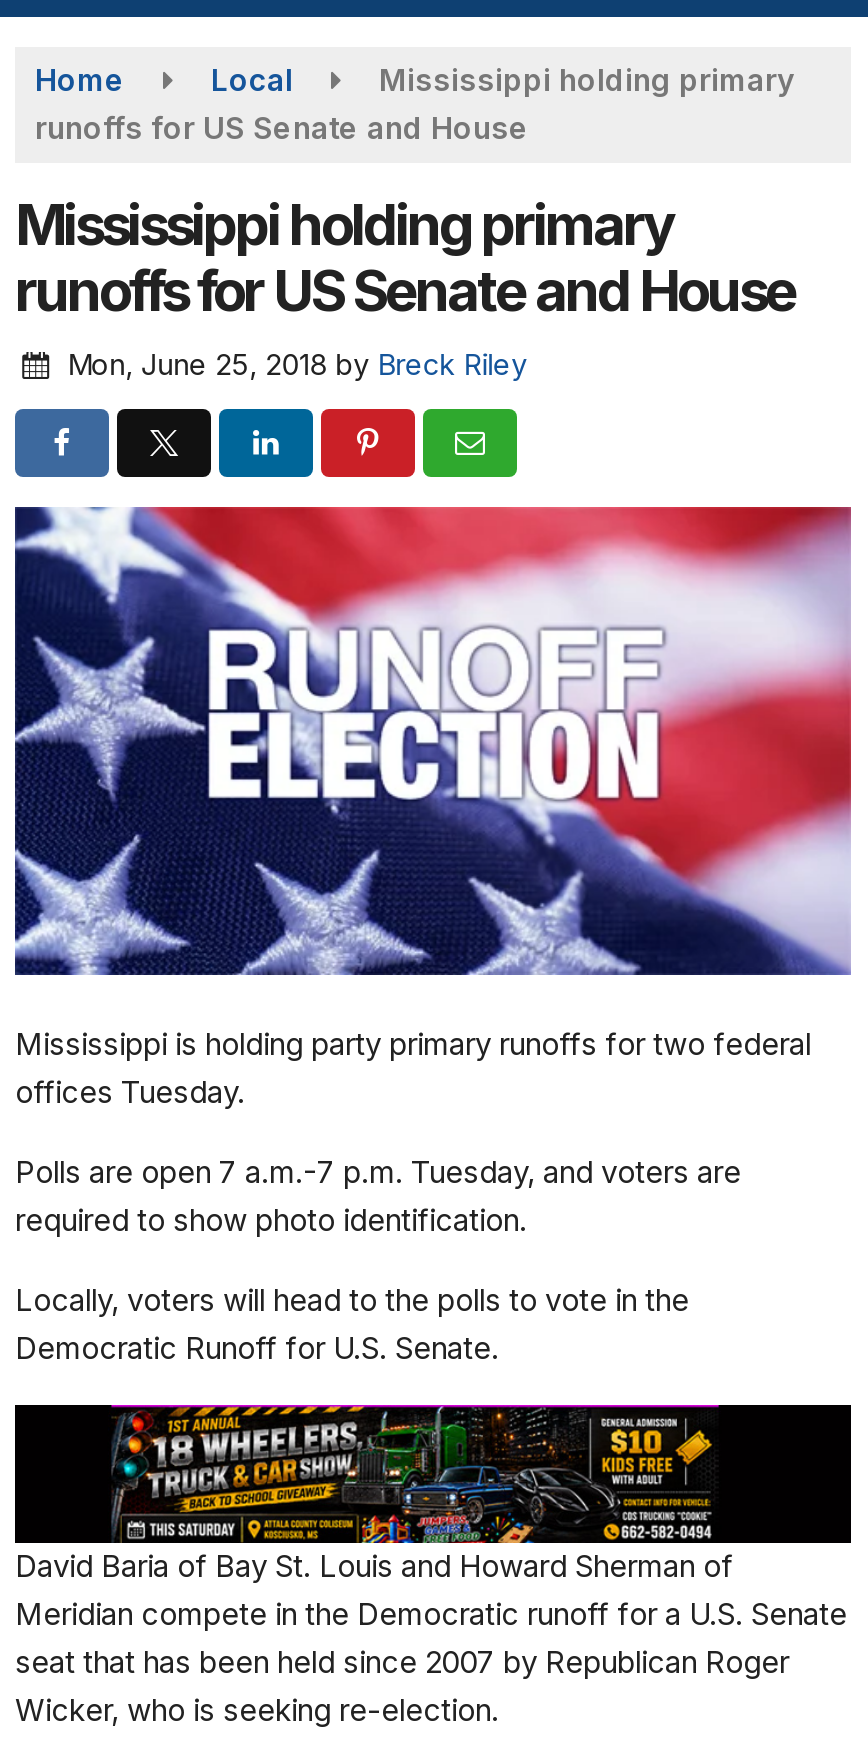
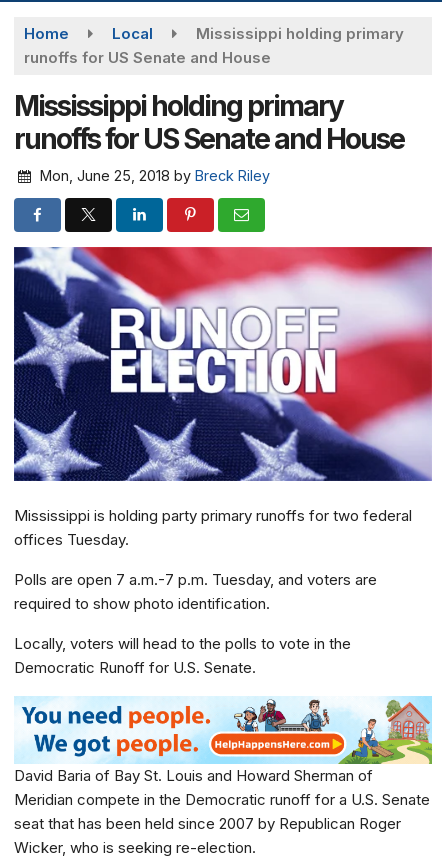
- [image]
+ [image]
